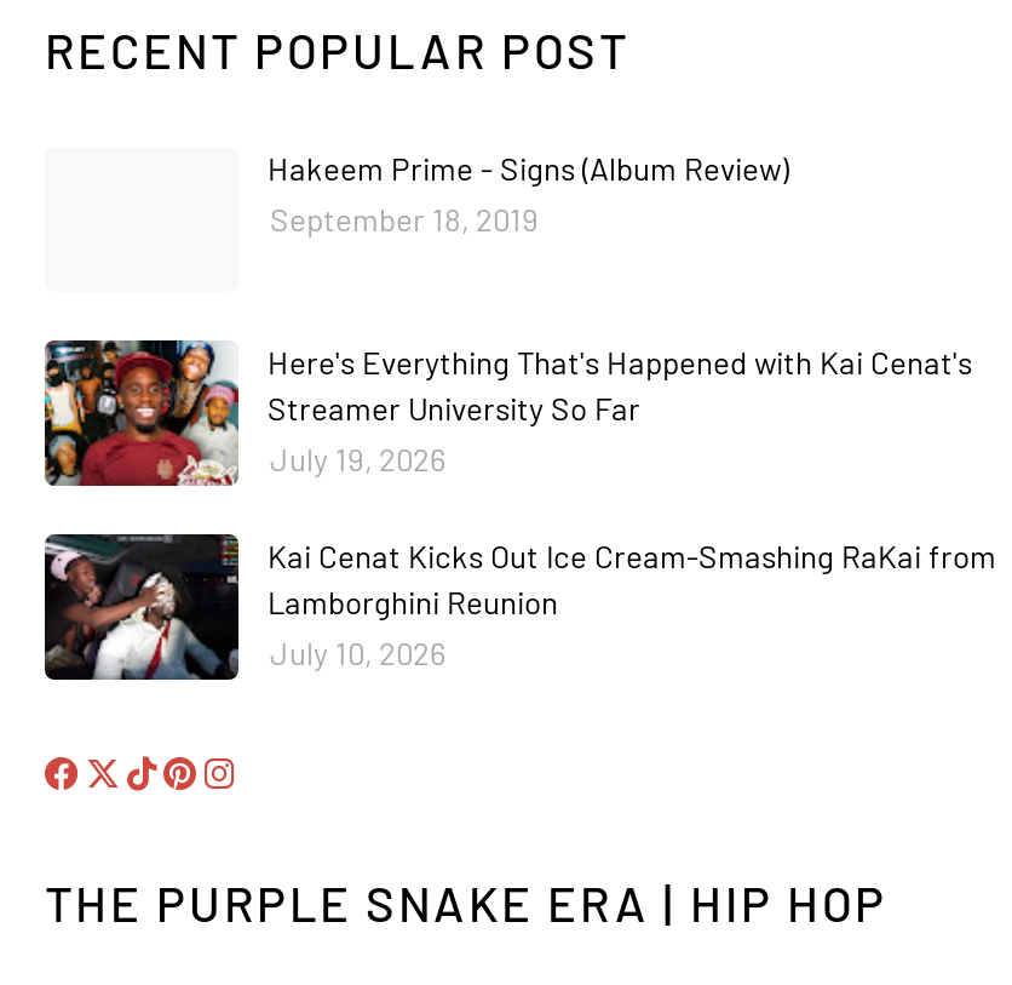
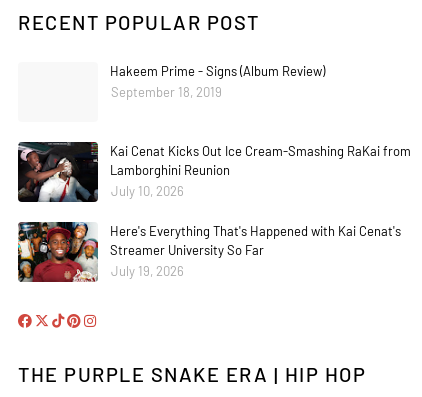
moved down: [image] | Here's Everything That's Happened with Kai Cenat's | Streamer University So Far | July 19, 2026

moved up: [image] | Kai Cenat Kicks Out Ice Cream-Smashing RaKai from | Lamborghini Reunion | July 10, 2026
